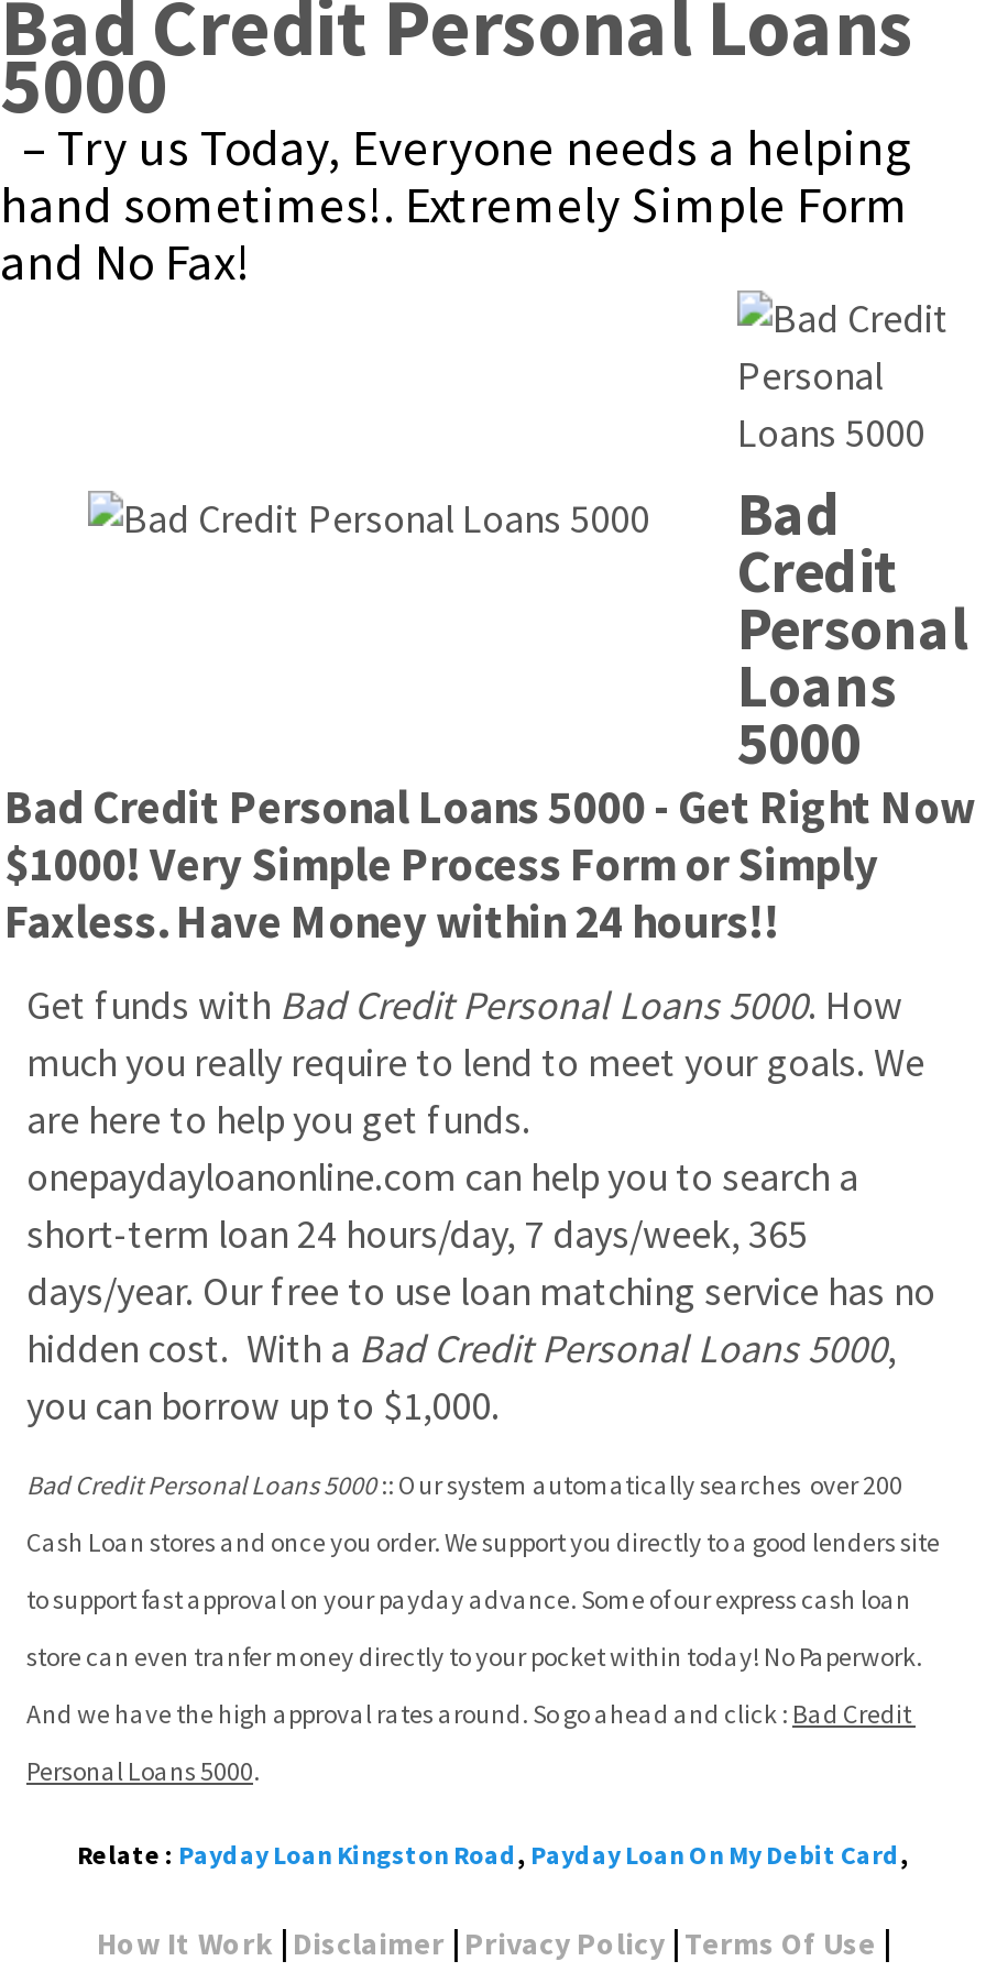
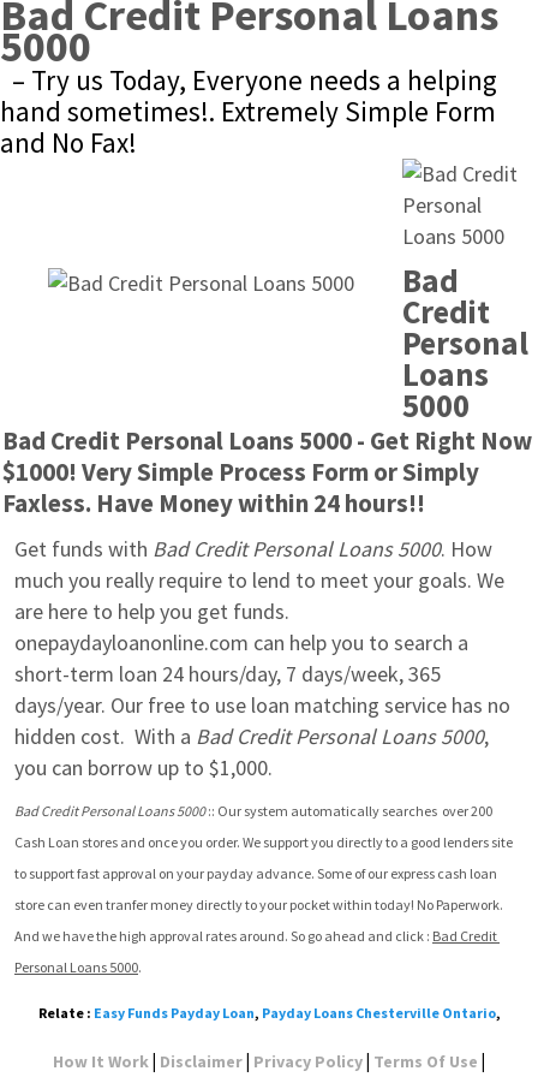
- Relate : Payday Loan Kingston Road, Payday Loan On My Debit Card,
+ Relate : Easy Funds Payday Loan, Payday Loans Chesterville Ontario,
